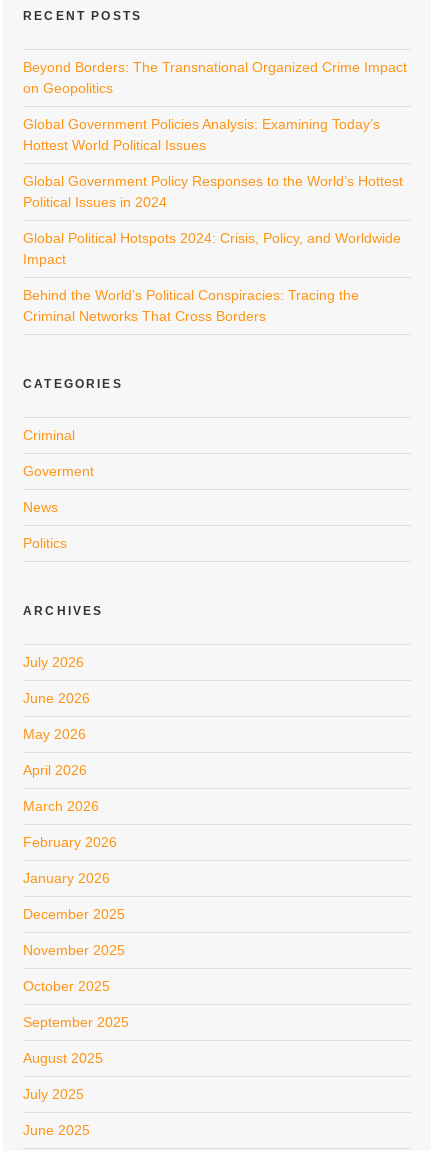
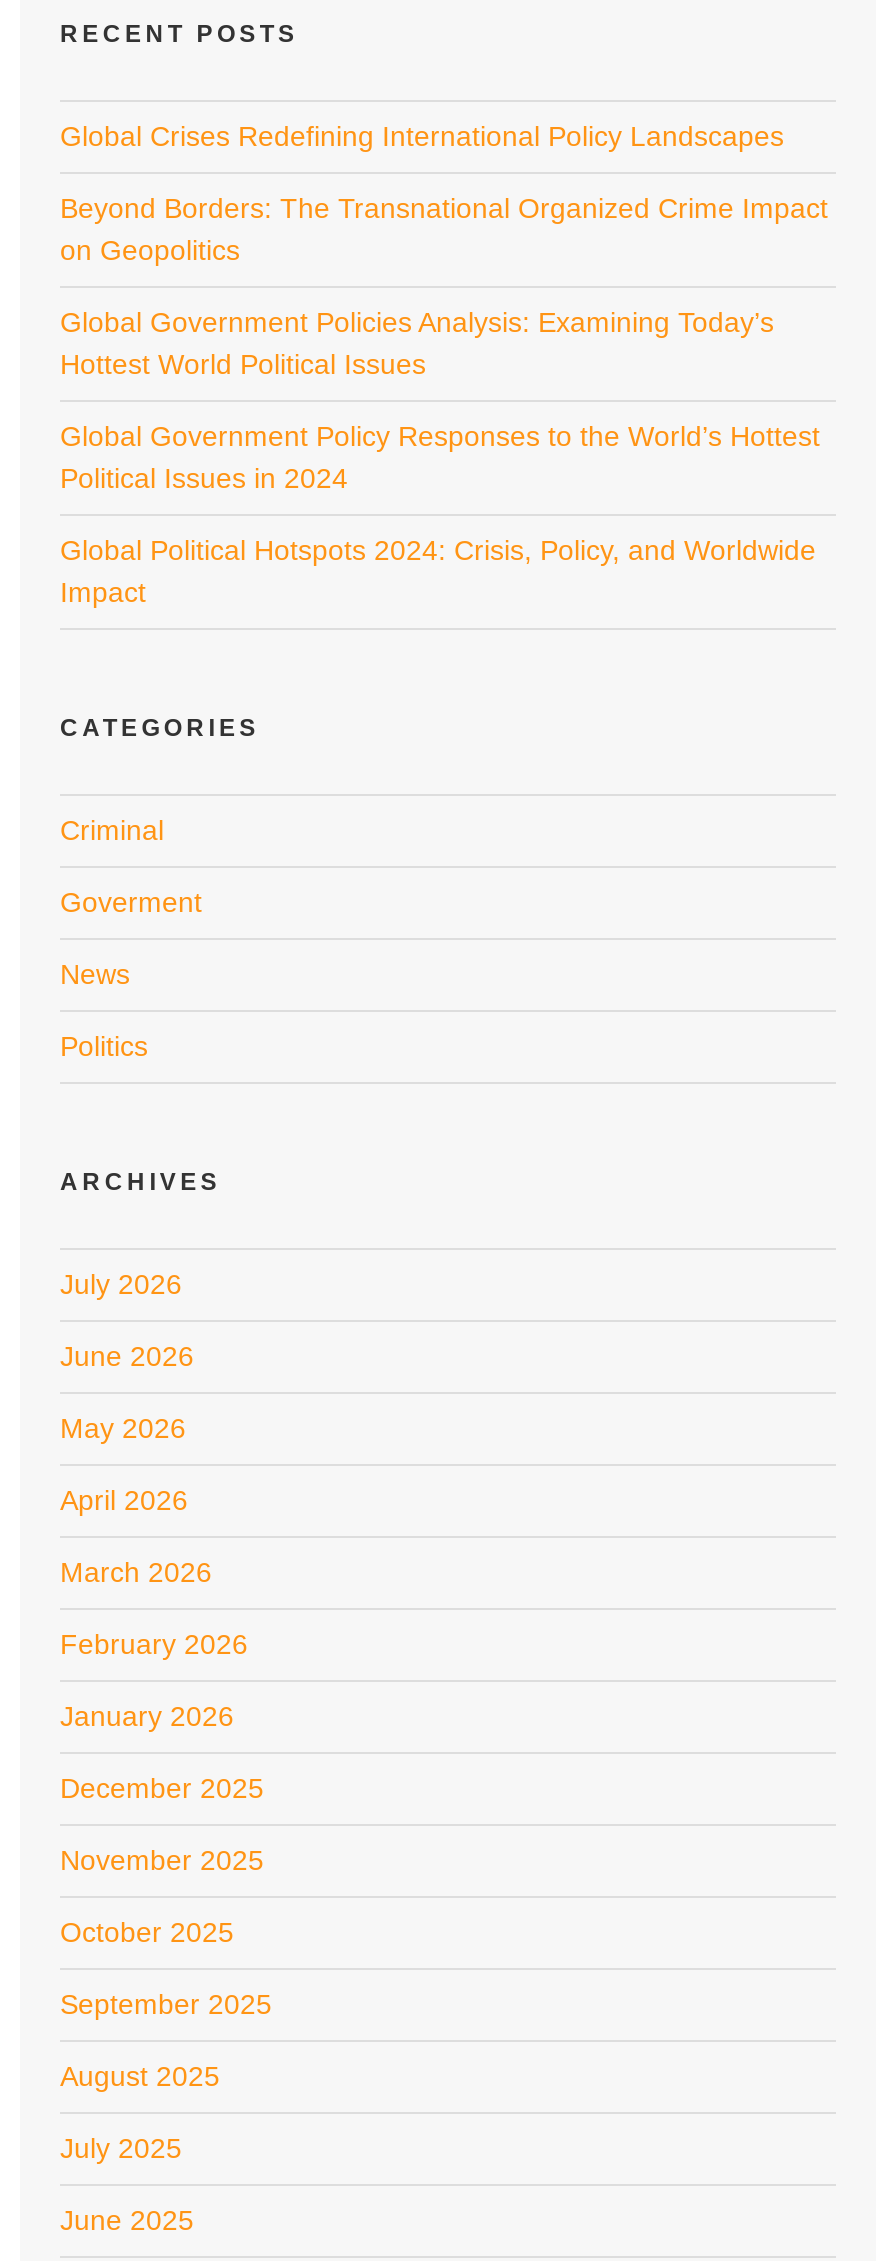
+ Global Crises Redefining International Policy Landscapes

moved down: Beyond Borders: The Transnational Organized Crime Impact | on Geopolitics | Global Government Policies Analysis: Examining Today’s | Hottest World Political Issues | Global Government Policy Responses to the World’s Hottest | Political Issues in 2024 | Global Political Hotspots 2024: Crisis, Policy, and Worldwide | Impact

- Behind the World’s Political Conspiracies: Tracing the
- Criminal Networks That Cross Borders
